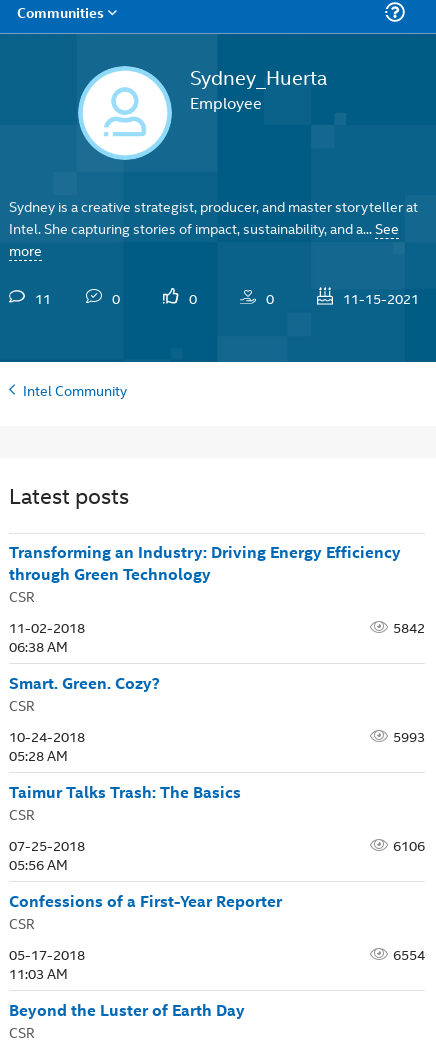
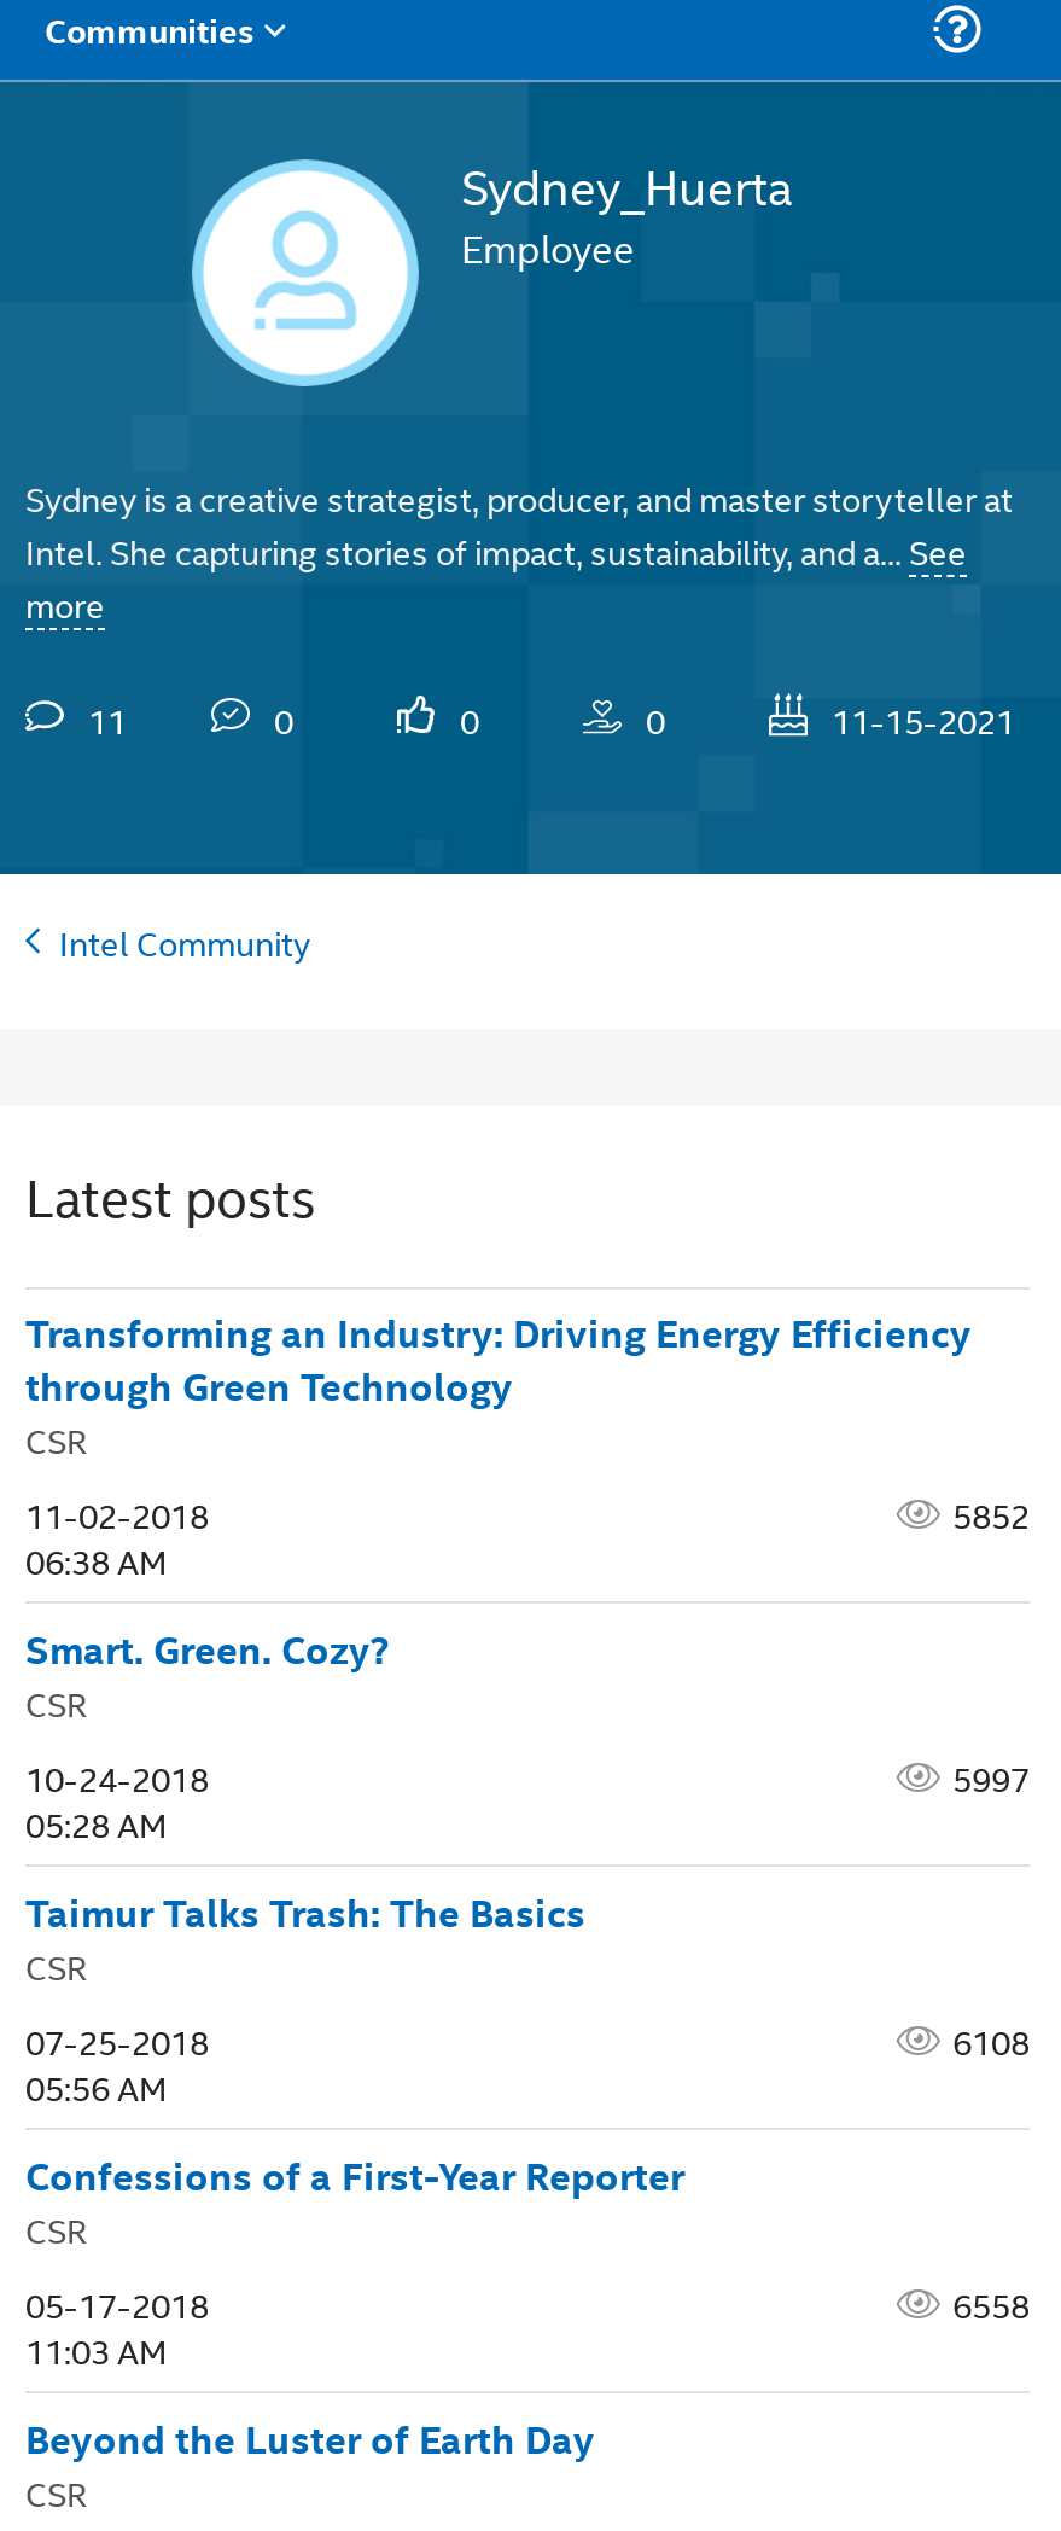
- 5842
+ 5852

- 5993
+ 5997

- 6106
+ 6108

- 6554
+ 6558
